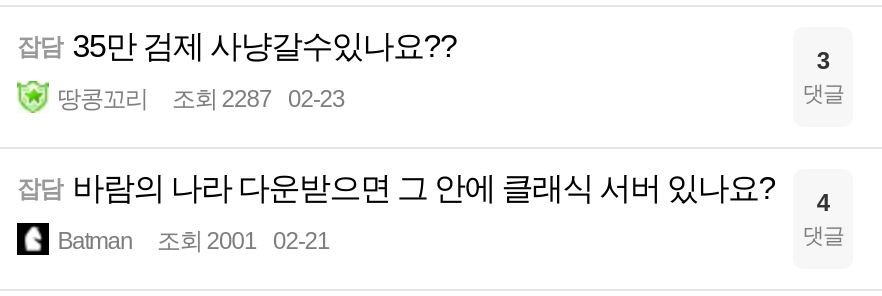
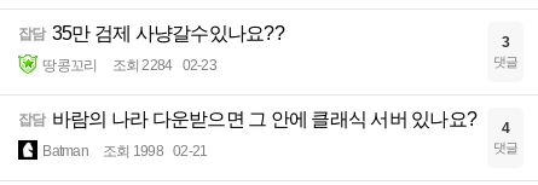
- 땅콩꼬리 조회 2287 02-23
+ 땅콩꼬리 조회 2284 02-23

- Batman 조회 2001 02-21
+ Batman 조회 1998 02-21
